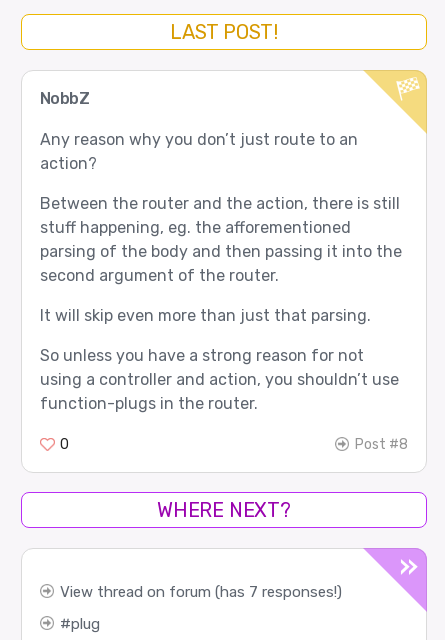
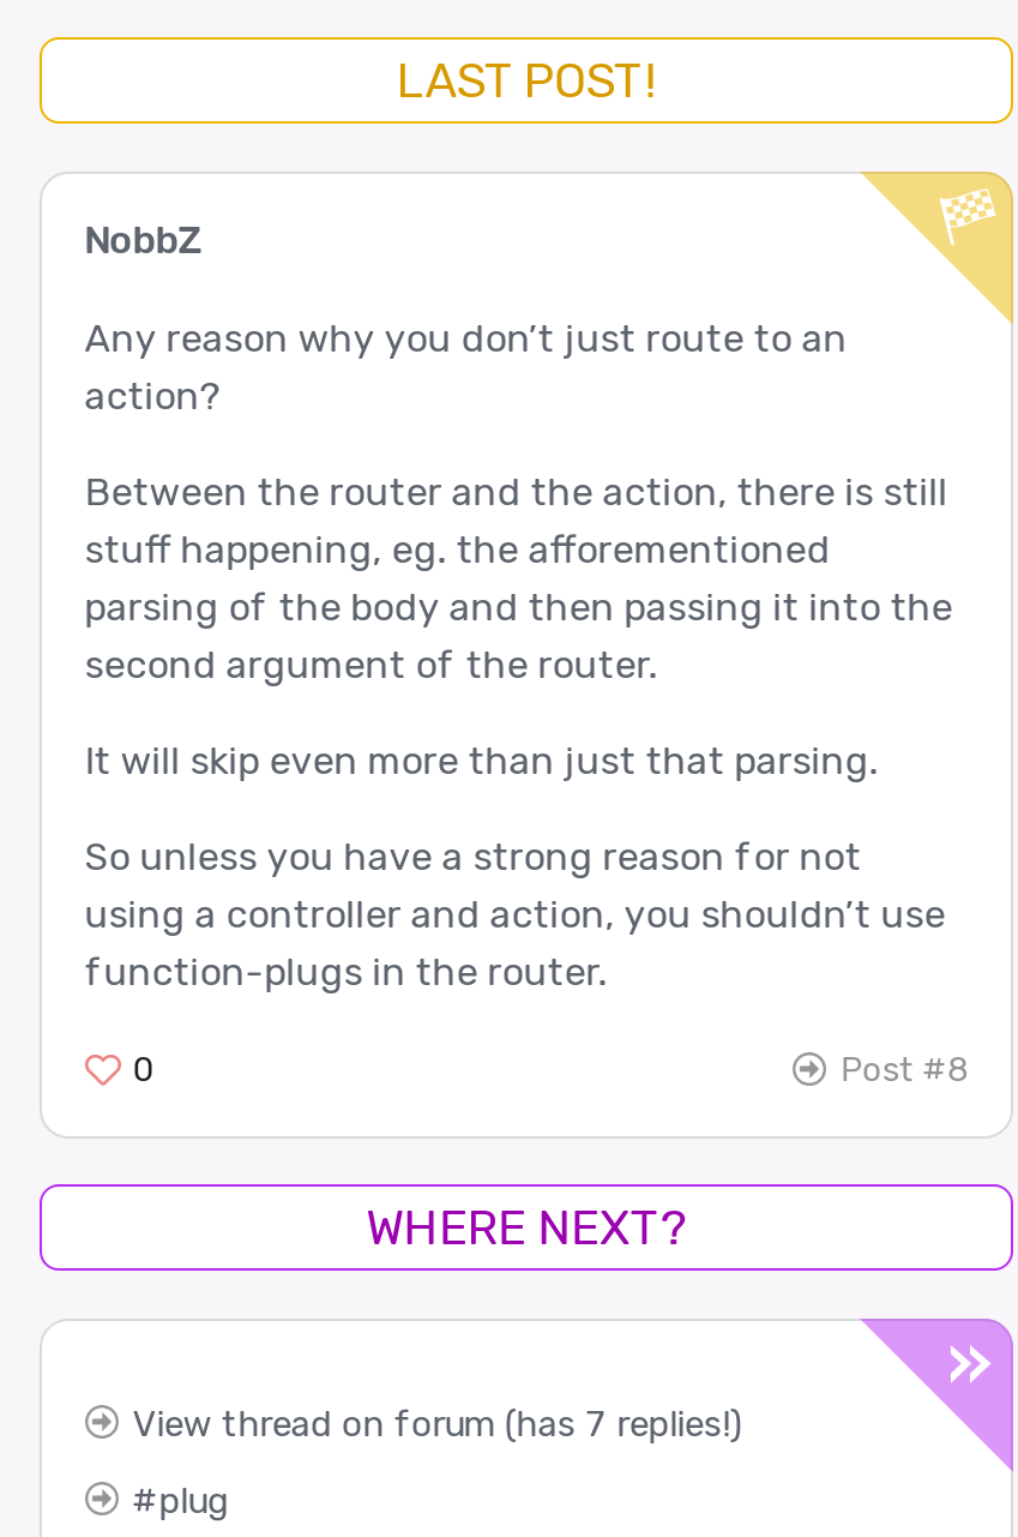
- View thread on forum (has 7 responses!)
+ View thread on forum (has 7 replies!)
